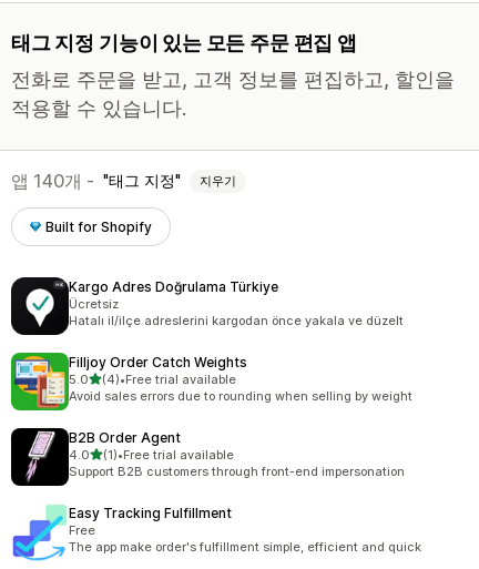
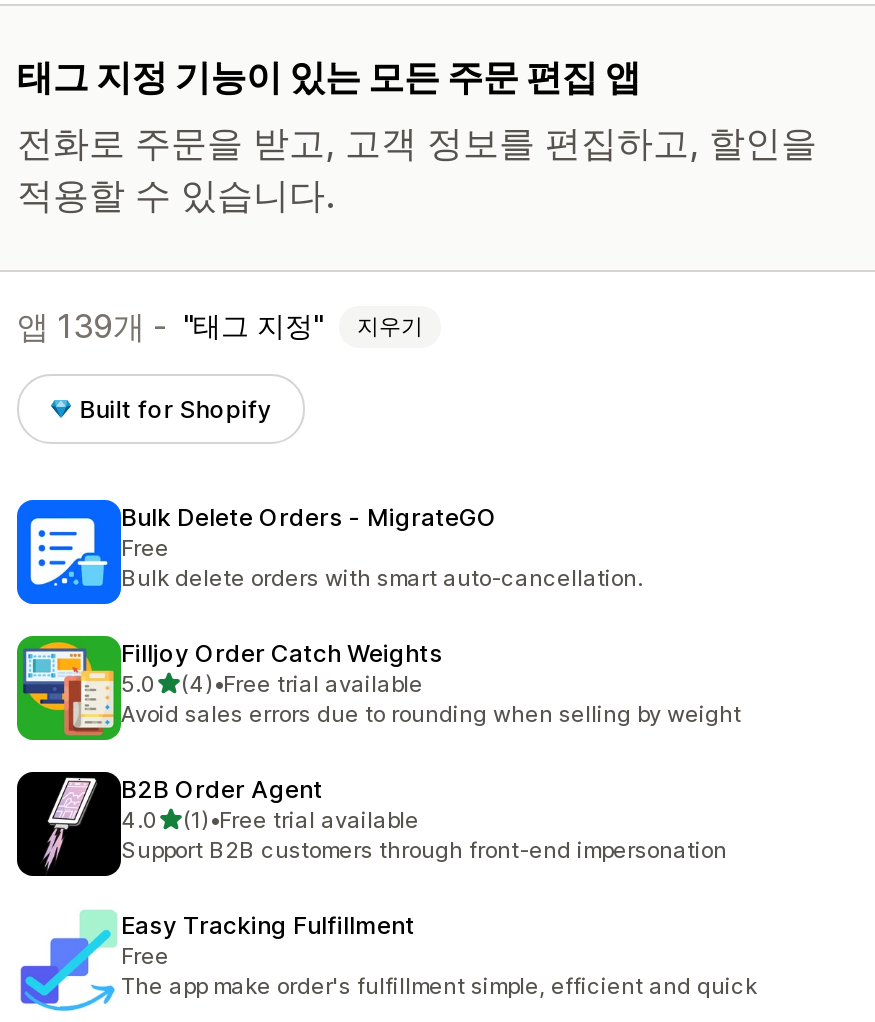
- 앱 140개 - 태그 지정 지우기
+ 앱 139개 - 태그 지정 지우기

- [image]
- Kargo Adres Doğrulama Türkiye
- Ücretsiz
- Hatalı il/ilçe adreslerini kargodan önce yakala ve düzelt
+ [image]
+ Bulk Delete Orders ‑ MigrateGO
+ Free
+ Bulk delete orders with smart auto-cancellation.
